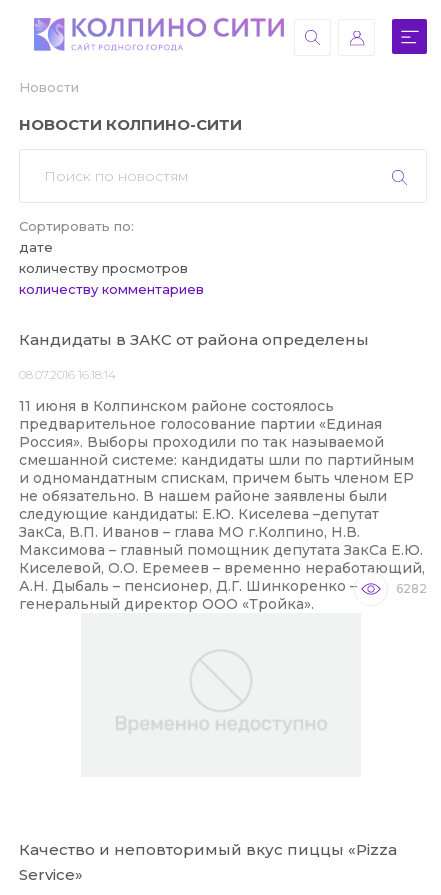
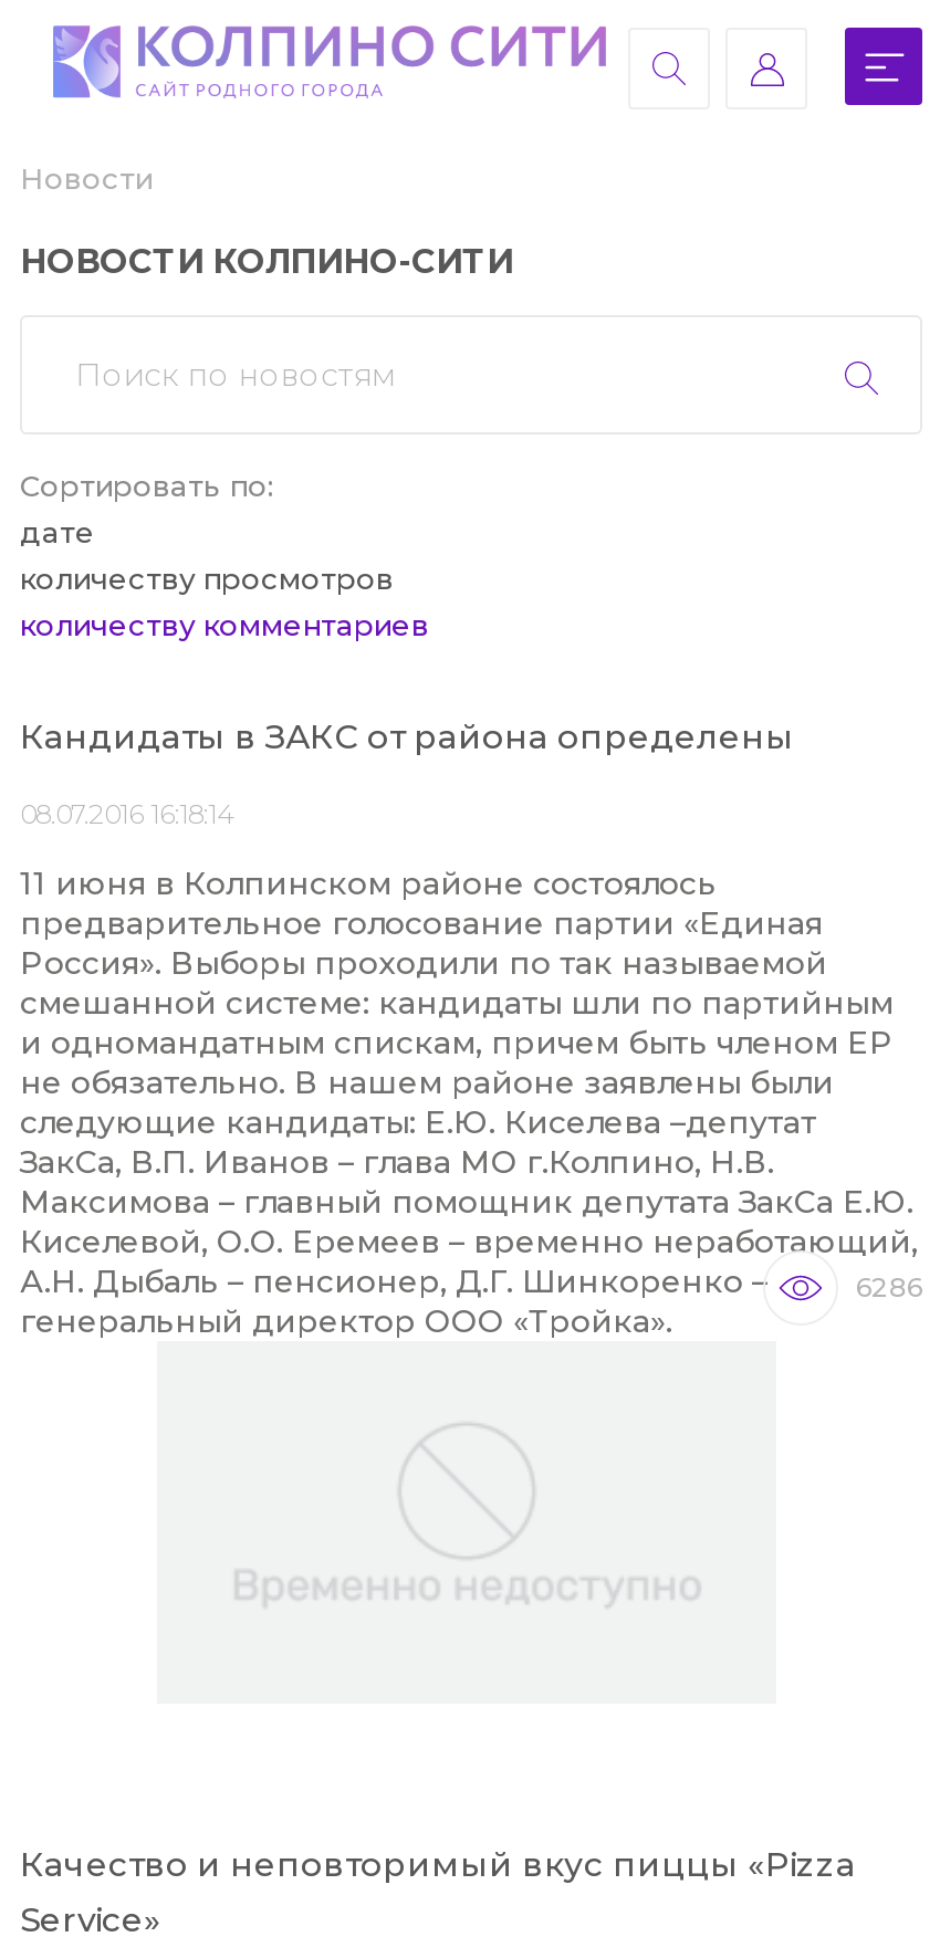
- 6282
+ 6286
